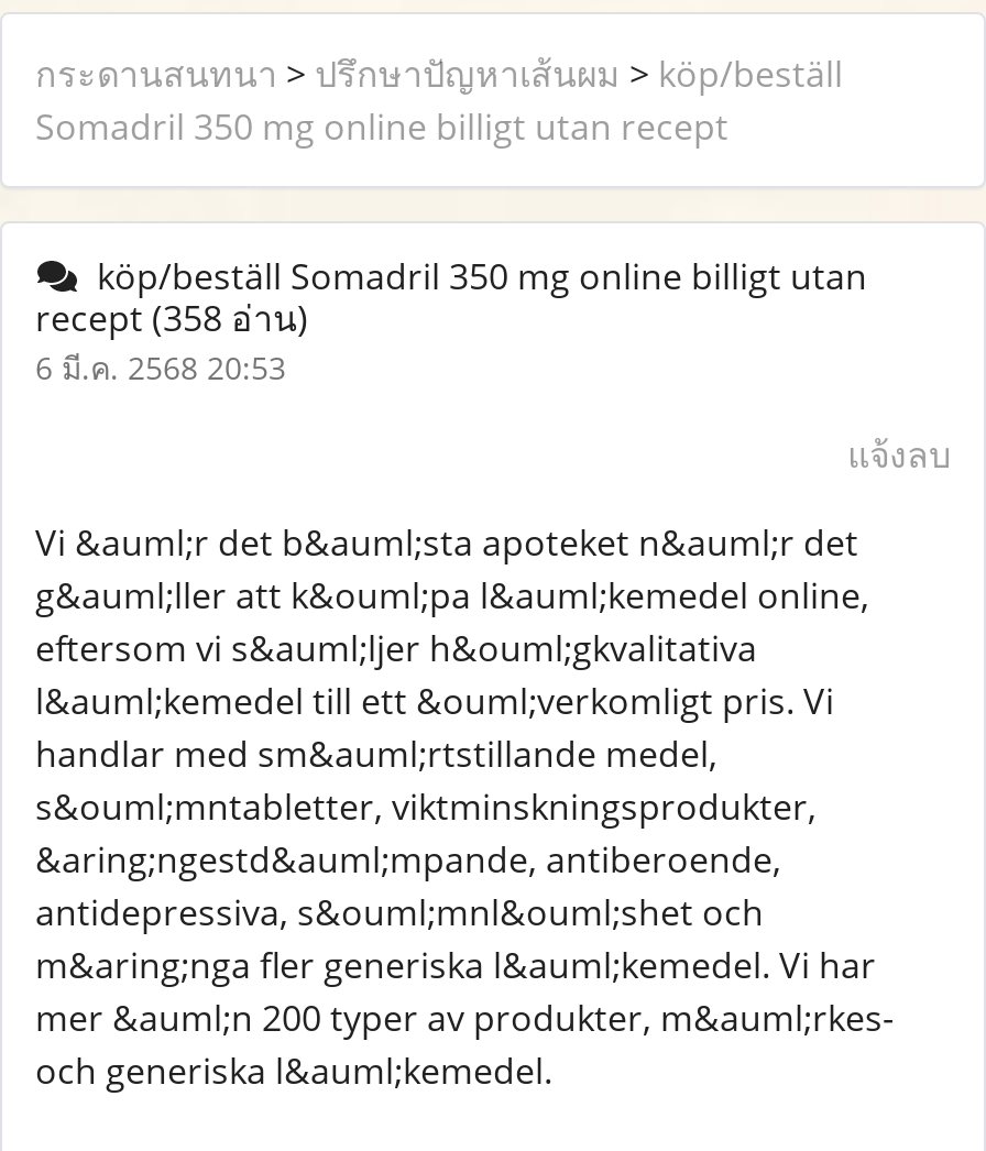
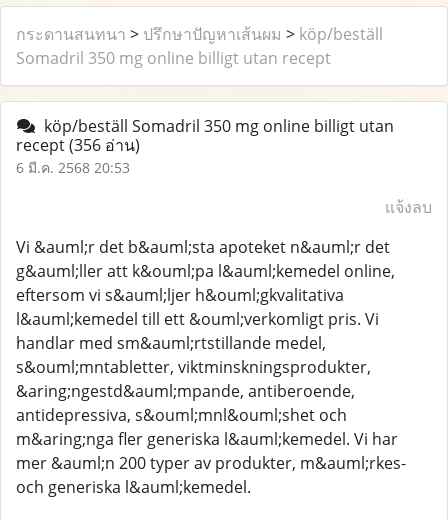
- recept (358 อ่าน)
+ recept (356 อ่าน)
